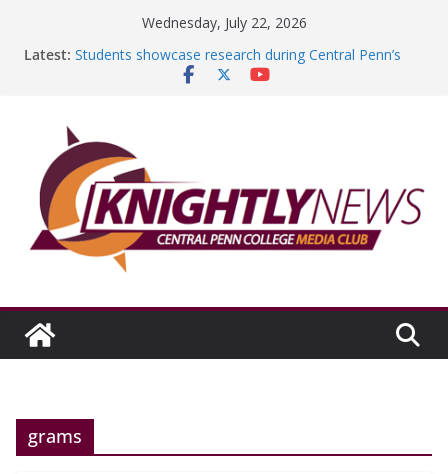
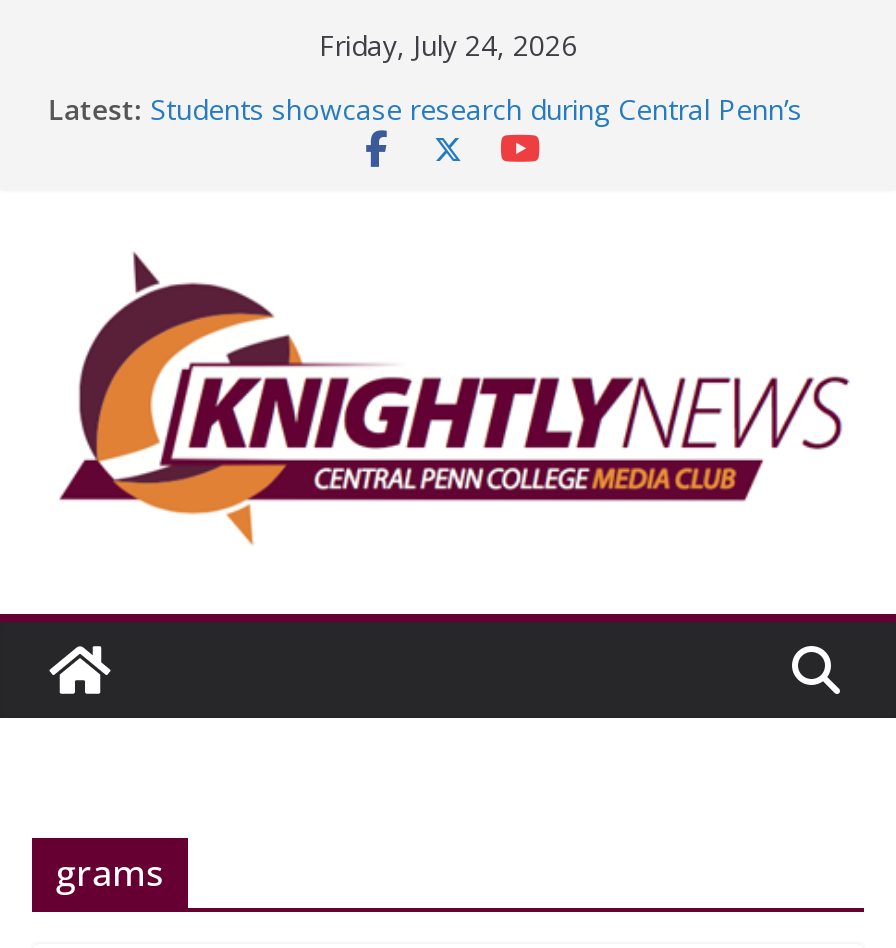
- Wednesday, July 22, 2026
+ Friday, July 24, 2026
